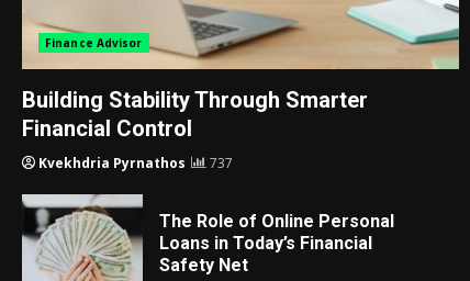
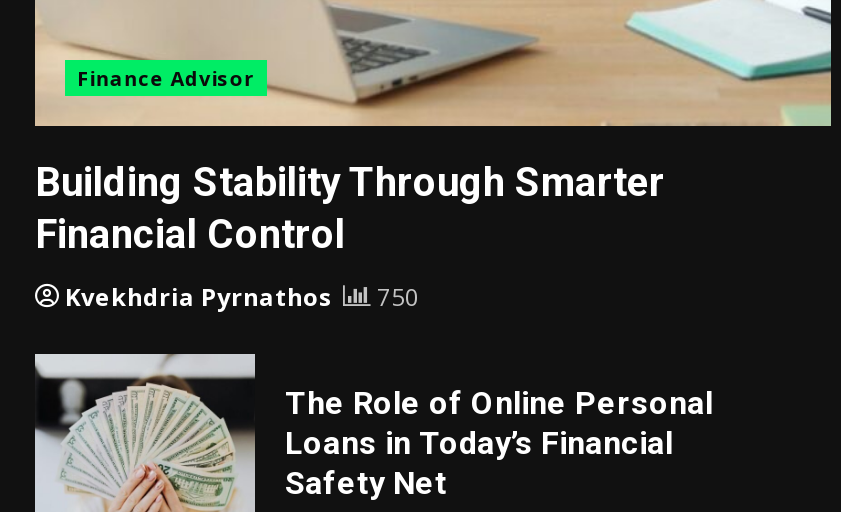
- Kvekhdria Pyrnathos 737
+ Kvekhdria Pyrnathos 750
